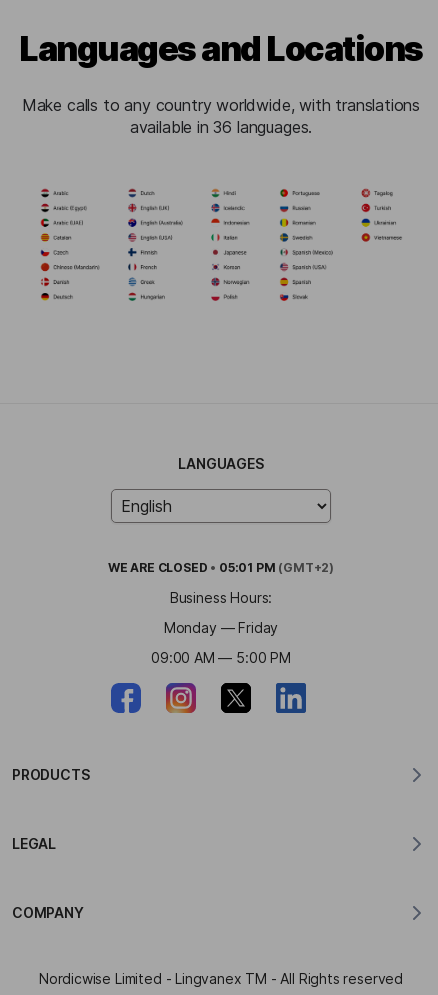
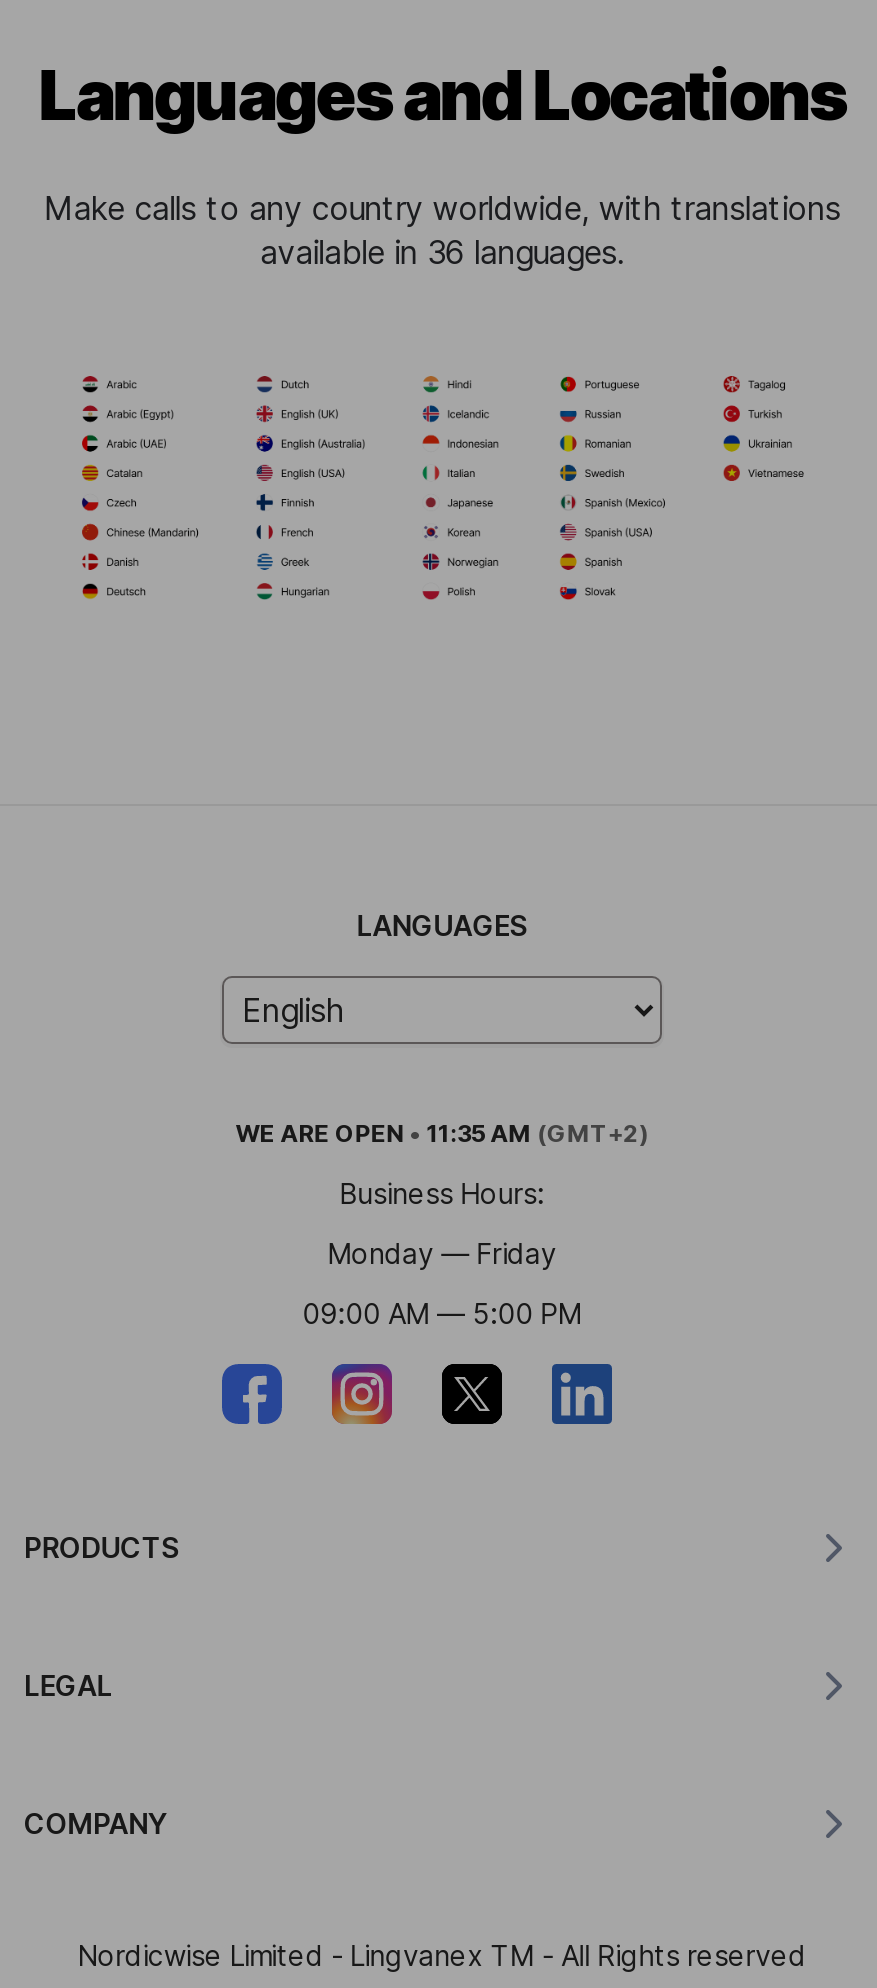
- WE ARE CLOSED • 05:01 PM (GMT+2)
+ WE ARE OPEN • 11:35 AM (GMT+2)
